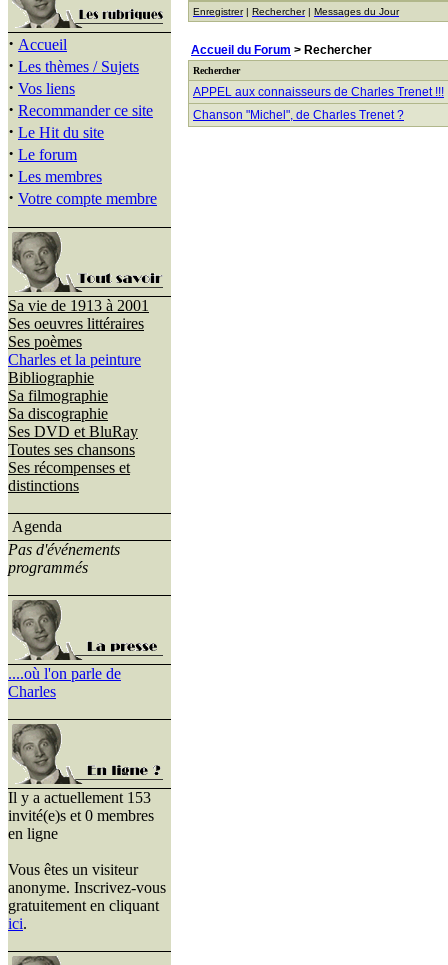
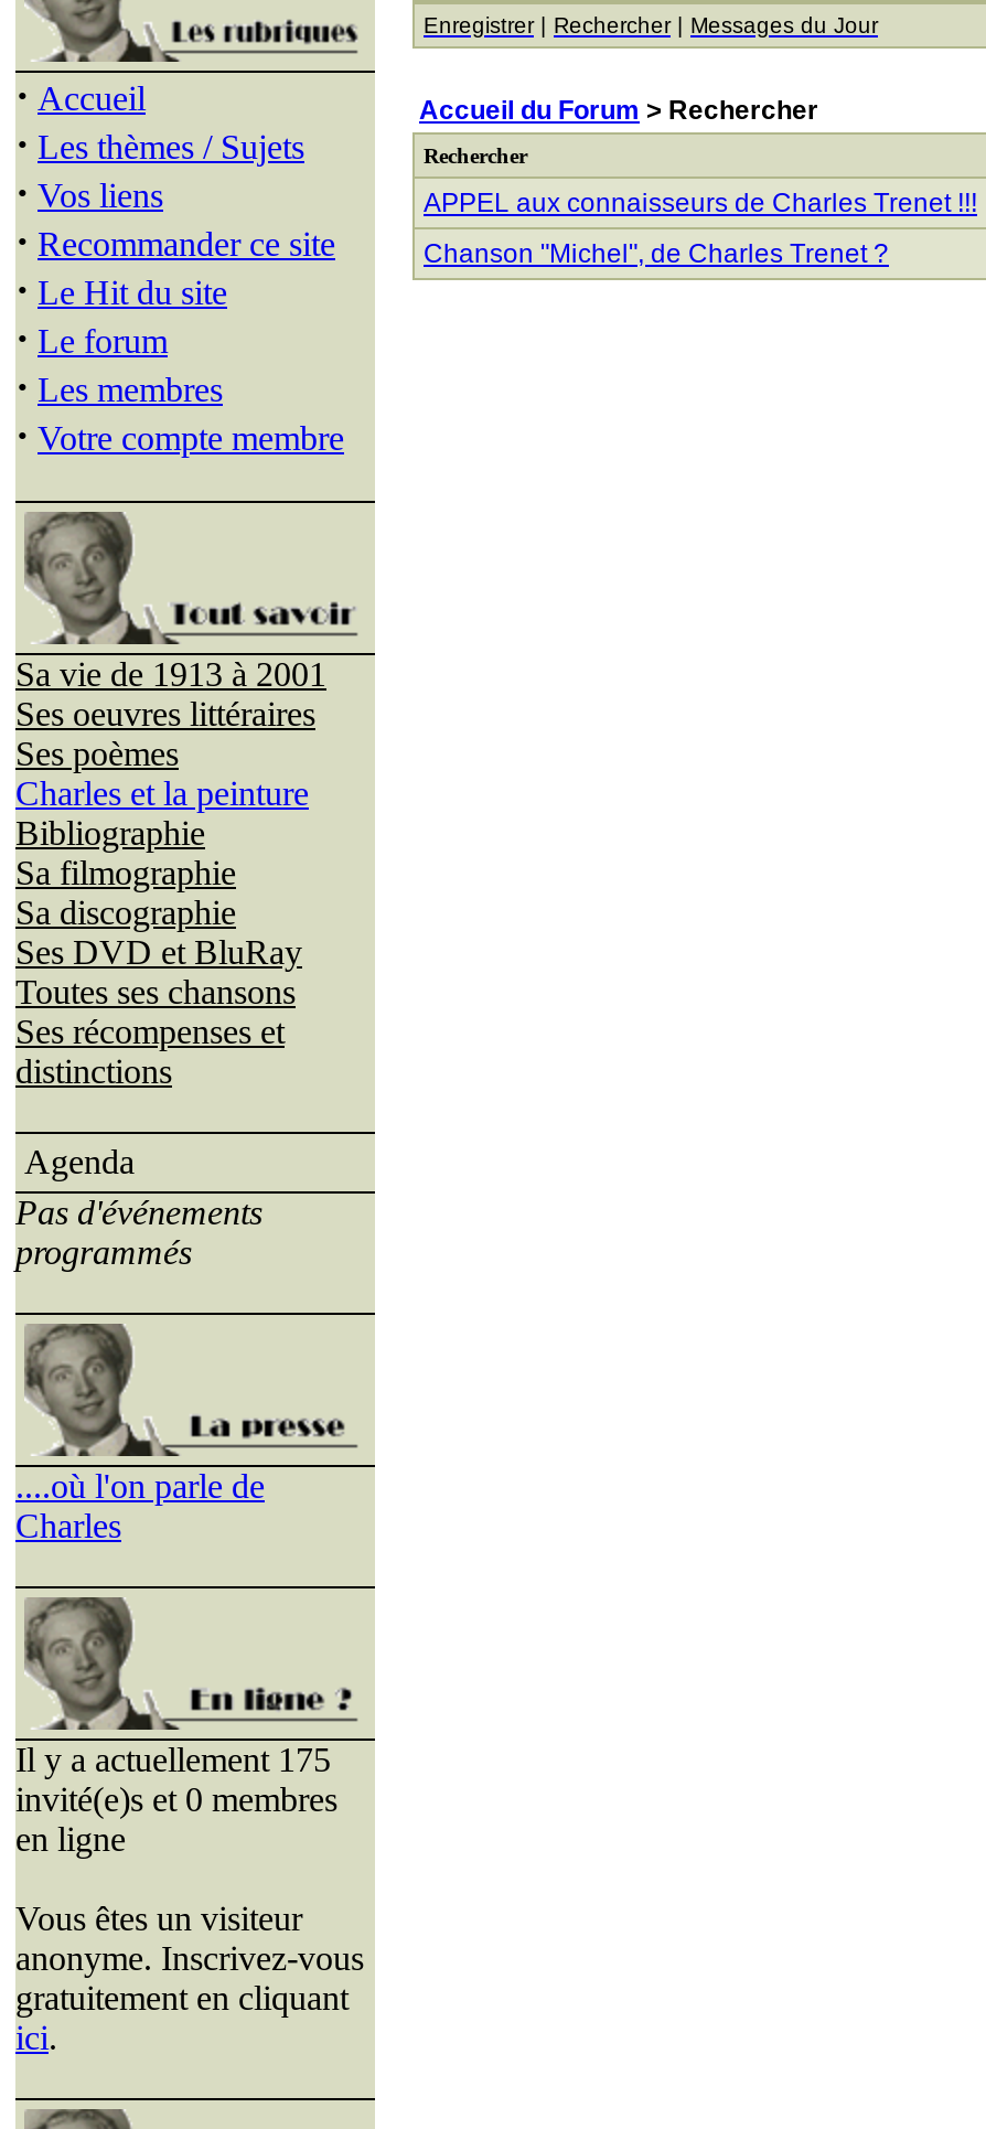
- Il y a actuellement 153
+ Il y a actuellement 175
